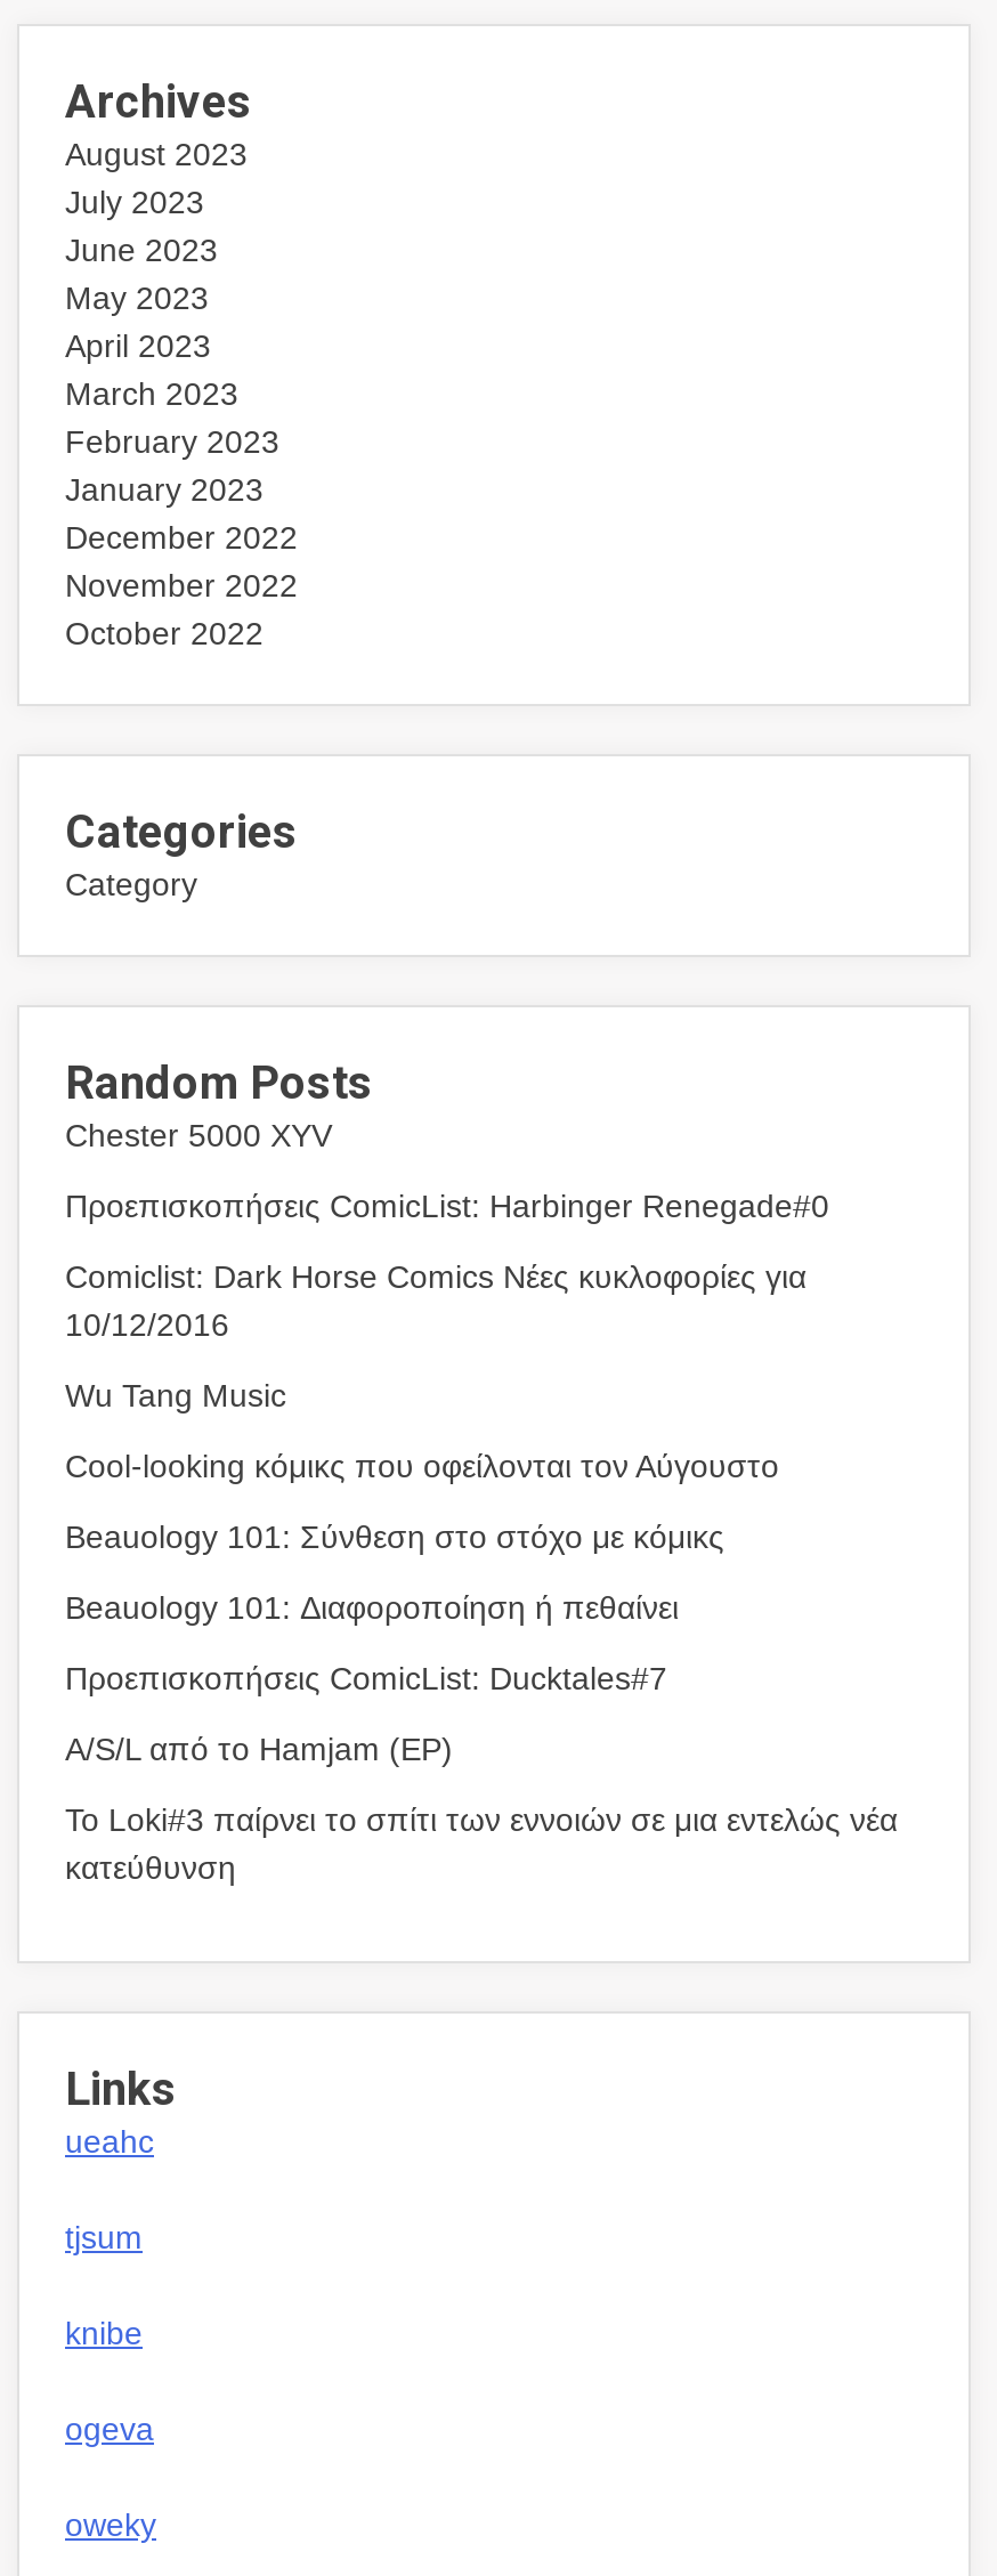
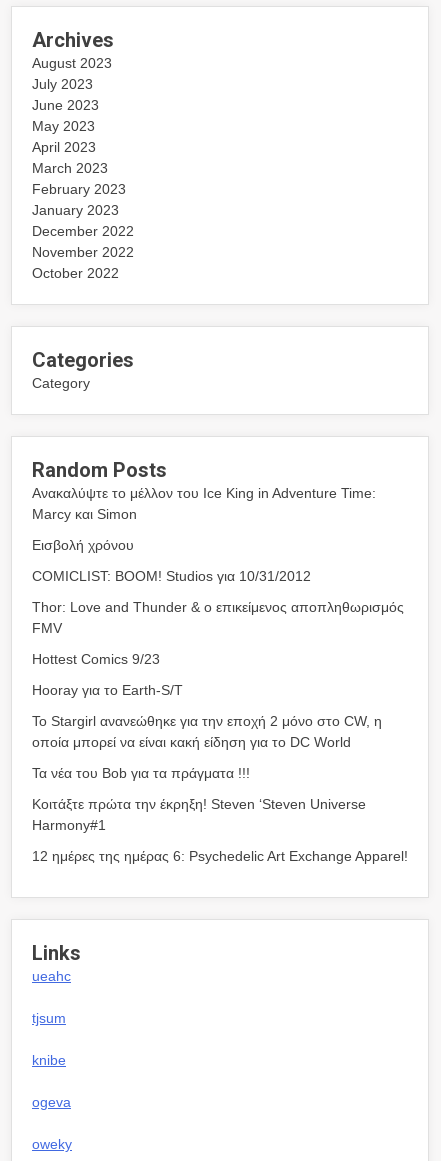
- Chester 5000 XYV
+ Ανακαλύψτε το μέλλον του Ice King in Adventure Time:
+ Marcy και Simon

- Προεπισκοπήσεις ComicList: Harbinger Renegade#0
+ Εισβολή χρόνου

- Comiclist: Dark Horse Comics Νέες κυκλοφορίες για
- 10/12/2016
+ COMICLIST: BOOM! Studios για 10/31/2012

- Wu Tang Music
+ Thor: Love and Thunder & ο επικείμενος αποπληθωρισμός
+ FMV

- Cool-looking κόμικς που οφείλονται τον Αύγουστο
+ Hottest Comics 9/23

- Beauology 101: Σύνθεση στο στόχο με κόμικς
+ Hooray για το Earth-S/T

- Beauology 101: Διαφοροποίηση ή πεθαίνει
+ Το Stargirl ανανεώθηκε για την εποχή 2 μόνο στο CW, η
+ οποία μπορεί να είναι κακή είδηση για το DC World

- Προεπισκοπήσεις ComicList: Ducktales#7
+ Τα νέα του Bob για τα πράγματα !!!

- A/S/L από το Hamjam (EP)
+ Κοιτάξτε πρώτα την έκρηξη! Steven ‘Steven Universe
+ Harmony#1

- Το Loki#3 παίρνει το σπίτι των εννοιών σε μια εντελώς νέα
- κατεύθυνση
+ 12 ημέρες της ημέρας 6: Psychedelic Art Exchange Apparel!
